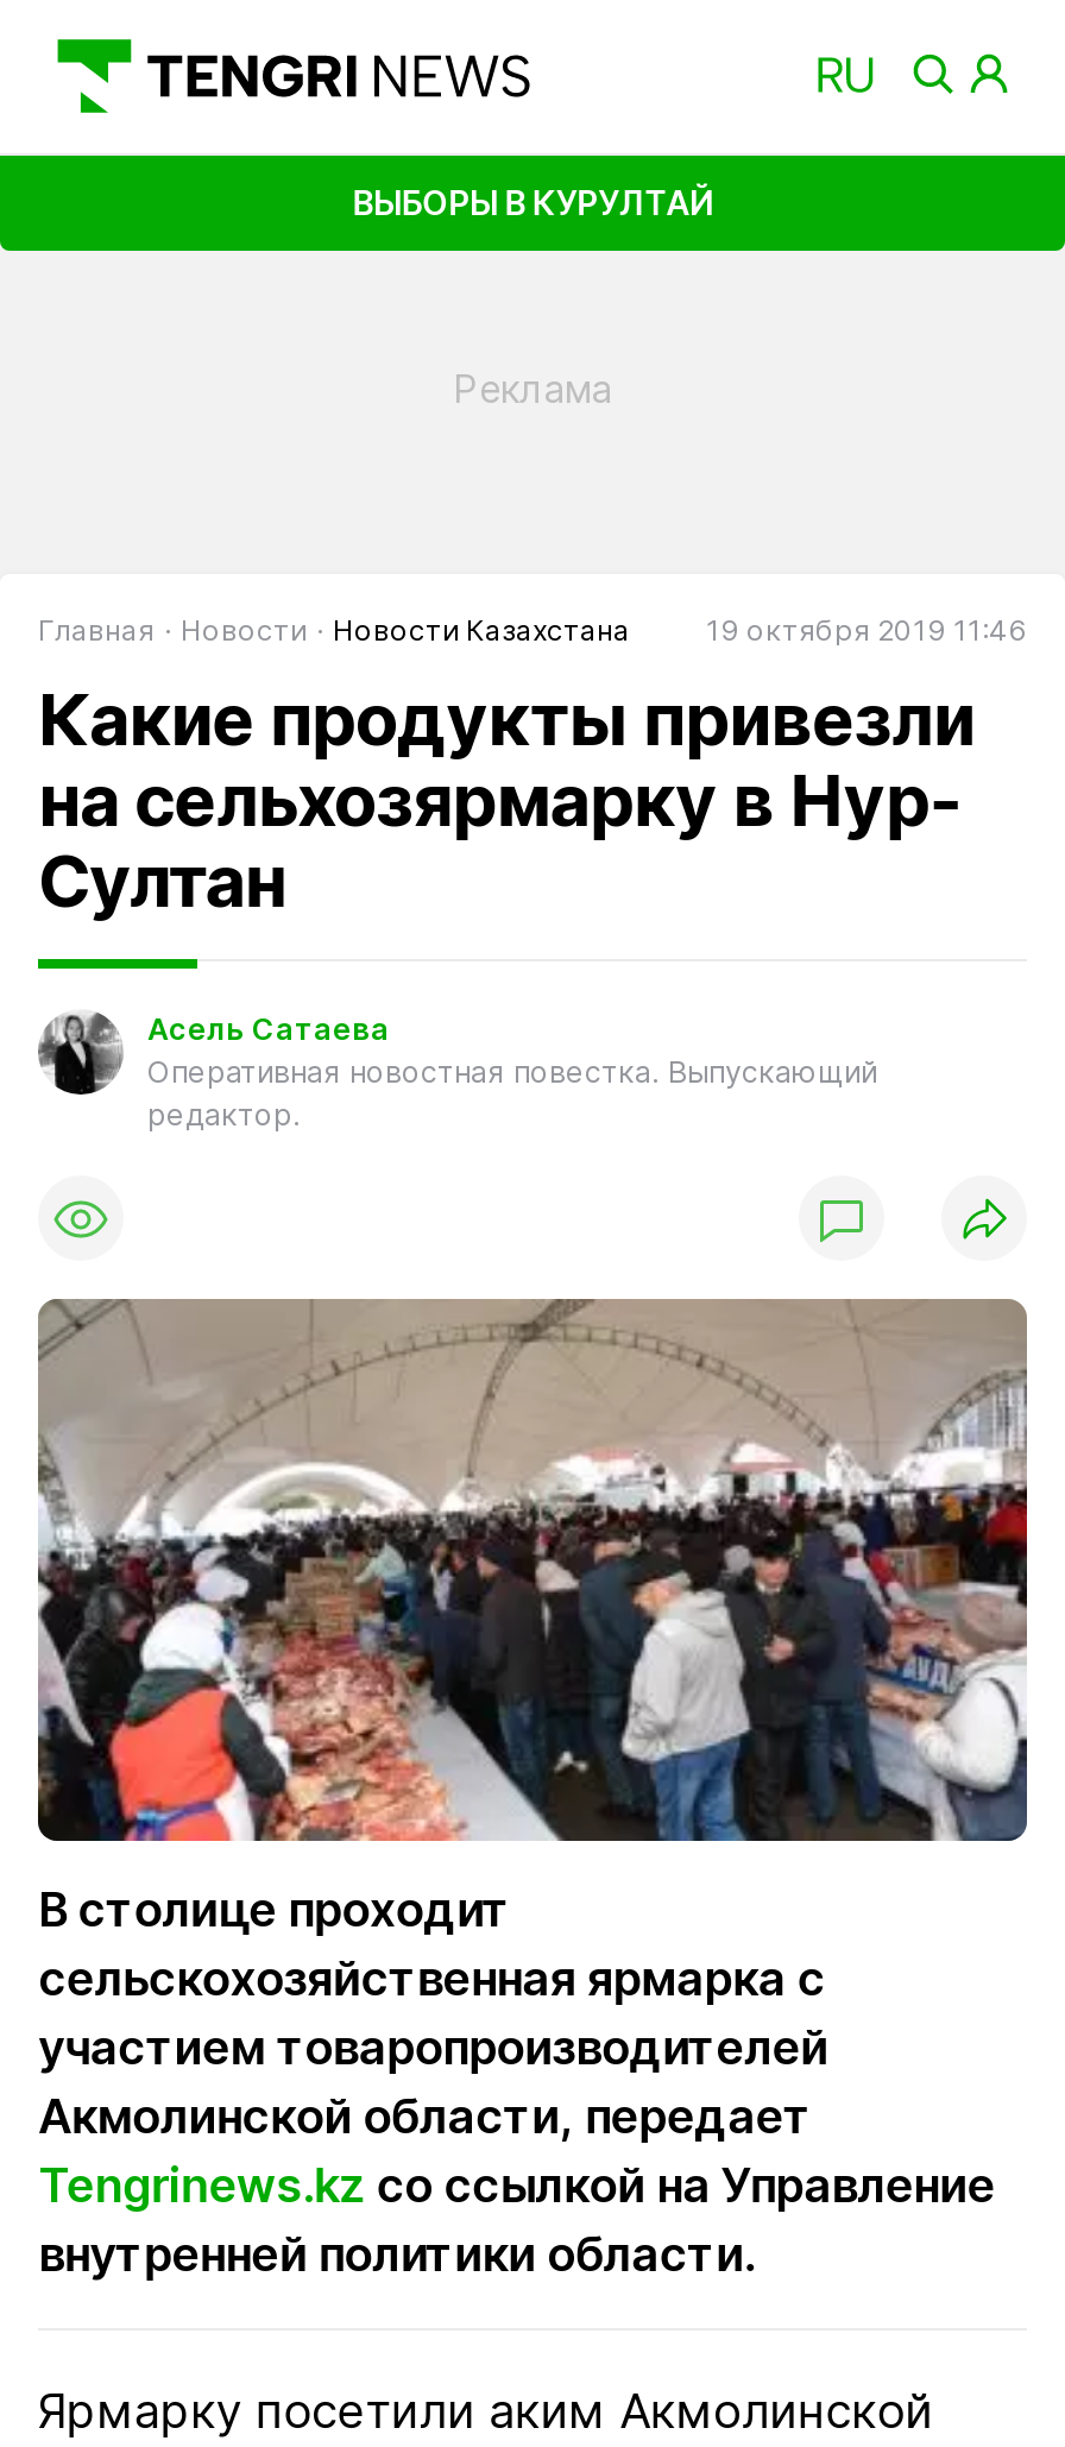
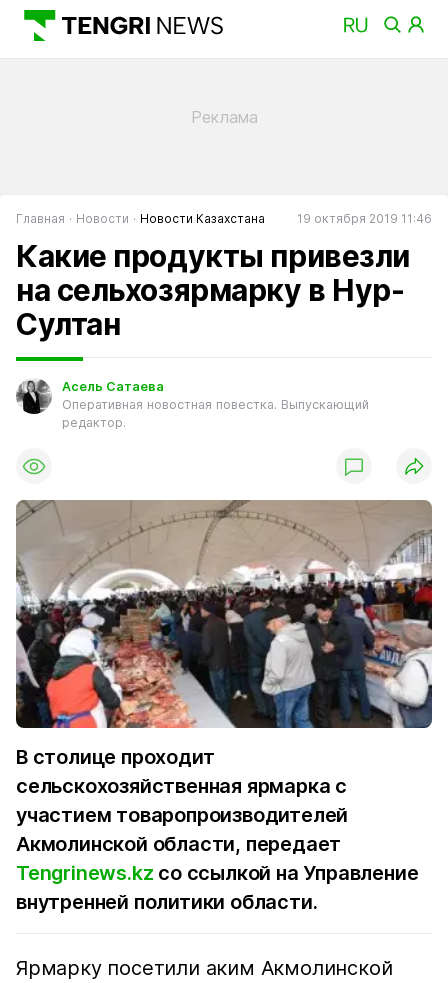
- ВЫБОРЫ В КУРУЛТАЙ
